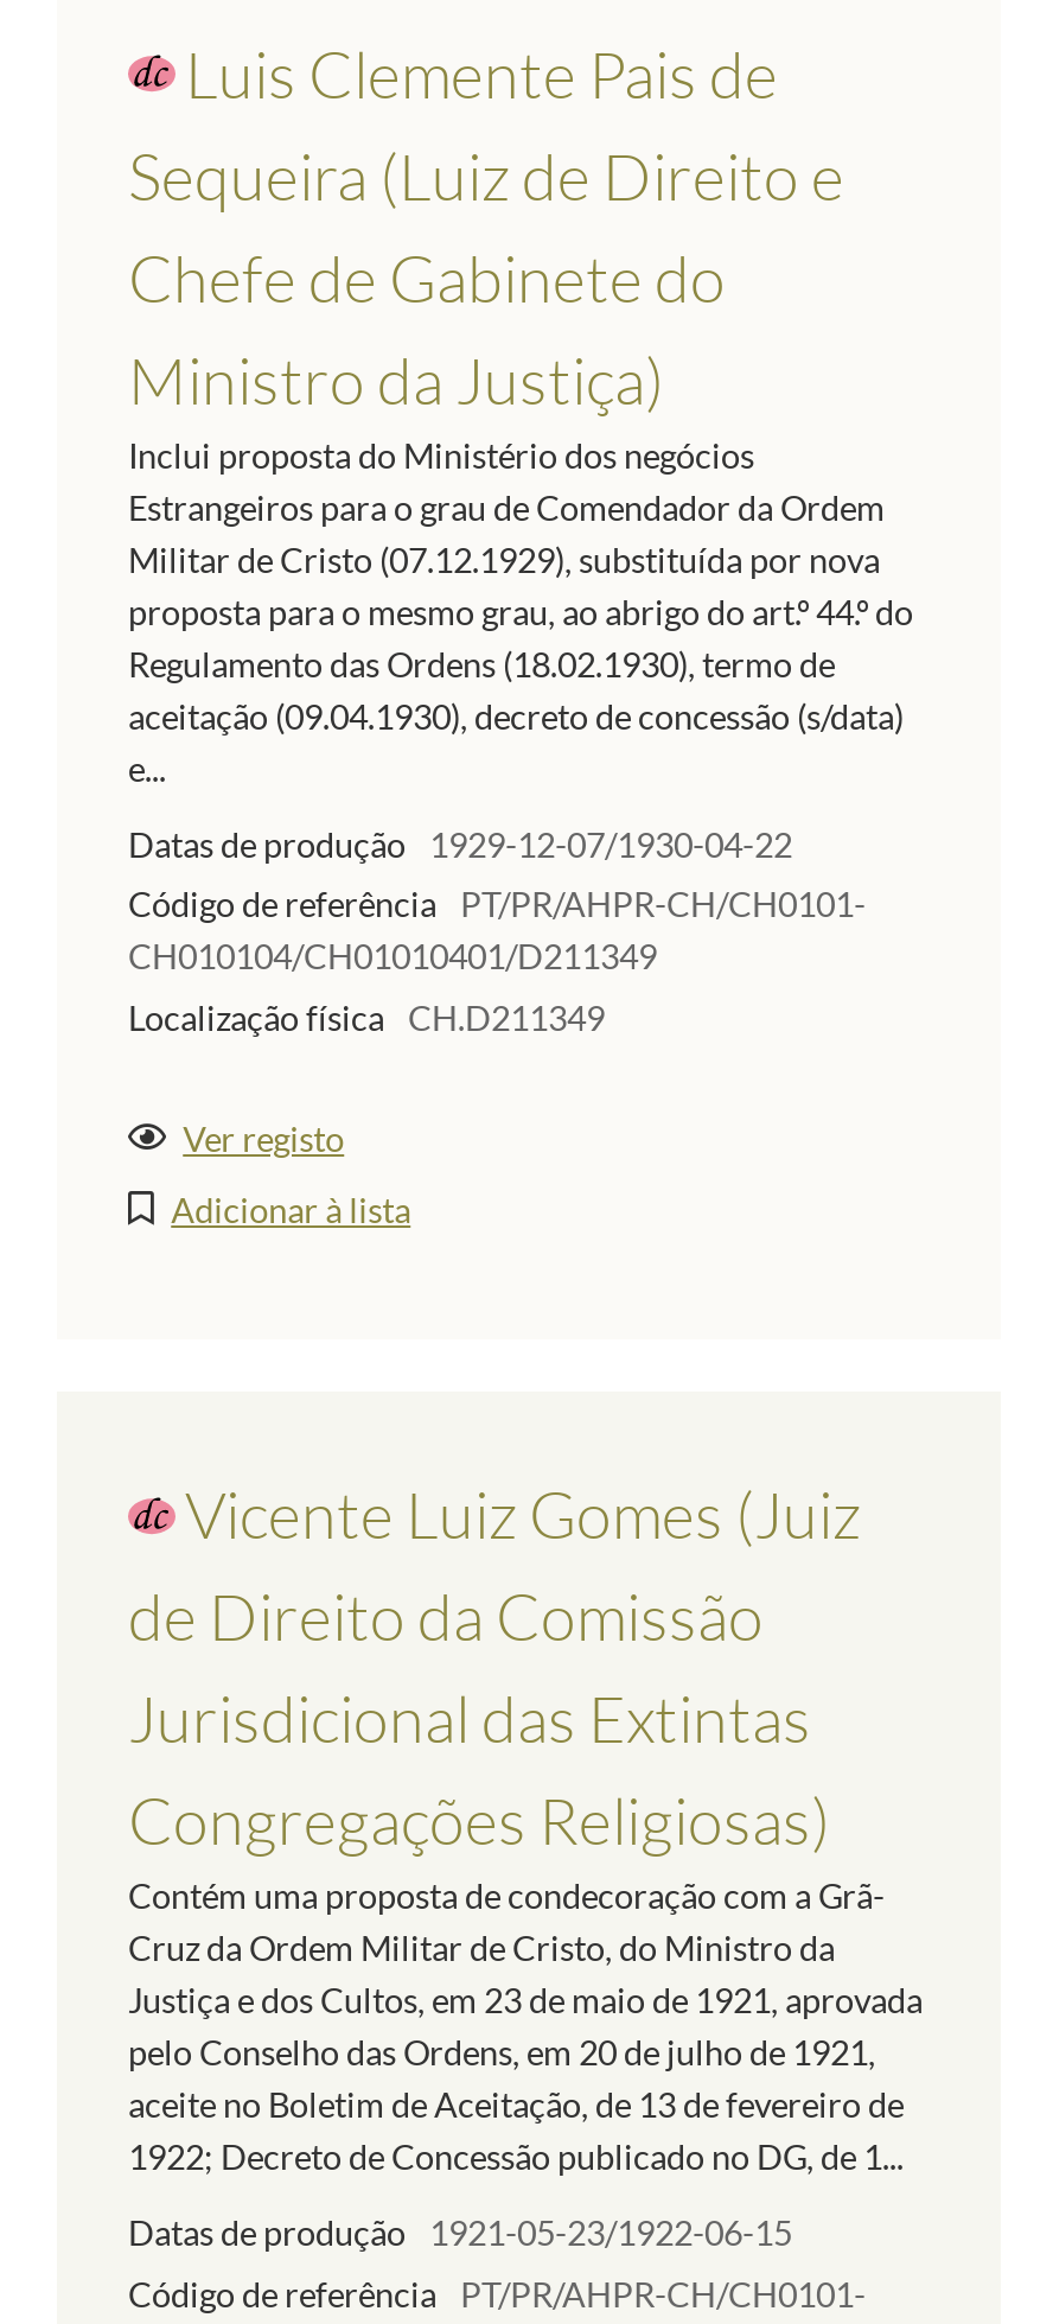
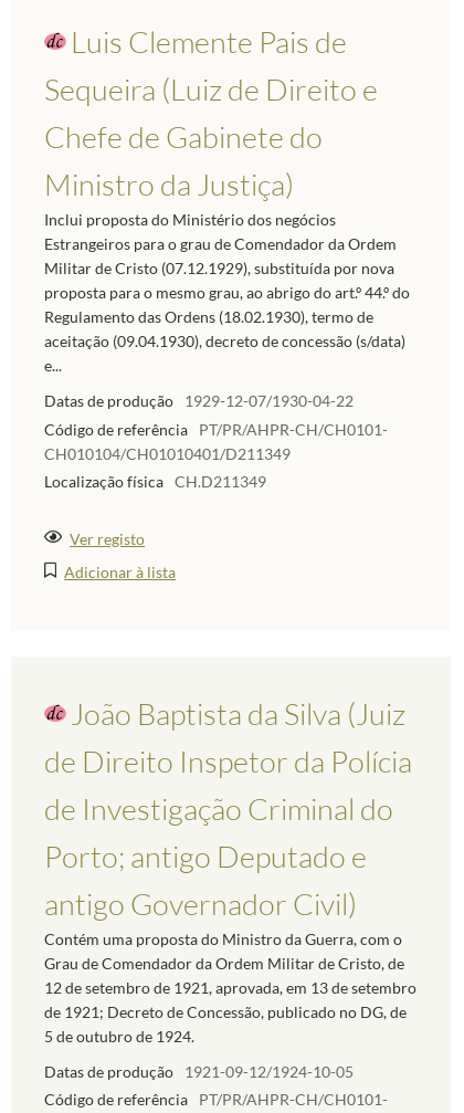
- Vicente Luiz Gomes (Juiz
- de Direito da Comissão
- Jurisdicional das Extintas
- Congregações Religiosas)
- Contém uma proposta de condecoração com a Grã-
- Cruz da Ordem Militar de Cristo, do Ministro da
- Justiça e dos Cultos, em 23 de maio de 1921, aprovada
- pelo Conselho das Ordens, em 20 de julho de 1921,
- aceite no Boletim de Aceitação, de 13 de fevereiro de
- 1922; Decreto de Concessão publicado no DG, de 1...
+ João Baptista da Silva (Juiz
+ de Direito Inspetor da Polícia
+ de Investigação Criminal do
+ Porto; antigo Deputado e
+ antigo Governador Civil)
+ Contém uma proposta do Ministro da Guerra, com o
+ Grau de Comendador da Ordem Militar de Cristo, de
+ 12 de setembro de 1921, aprovada, em 13 de setembro
+ de 1921; Decreto de Concessão, publicado no DG, de
+ 5 de outubro de 1924.

- Datas de produção 1921-05-23/1922-06-15
+ Datas de produção 1921-09-12/1924-10-05
